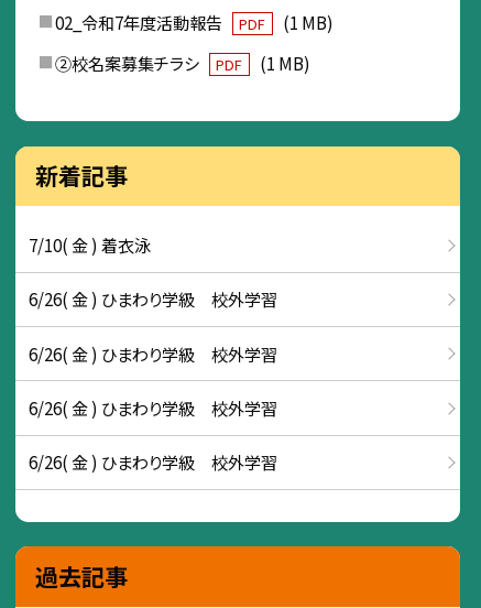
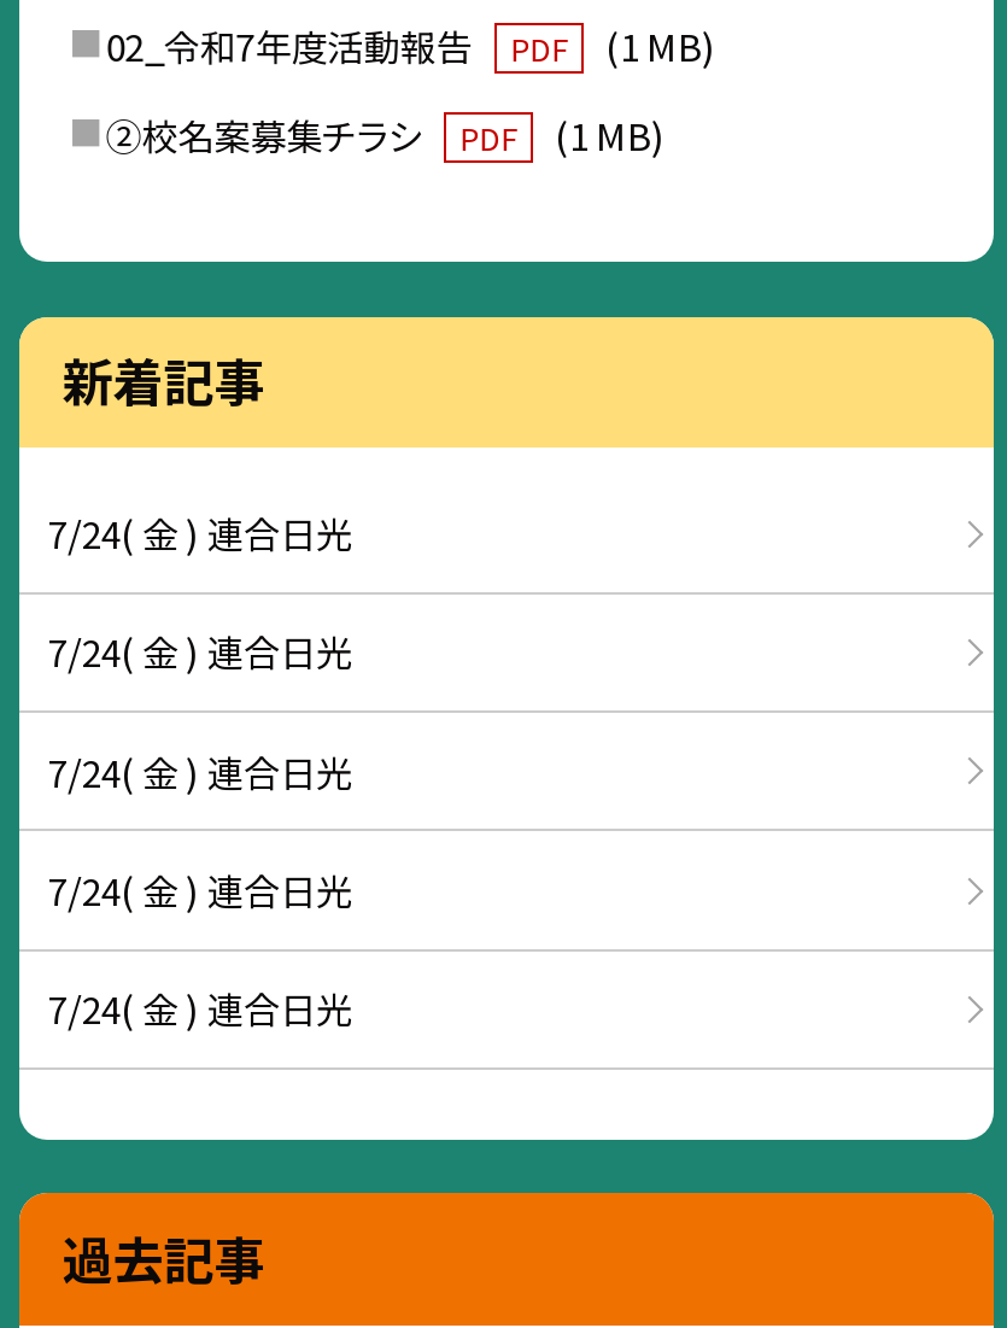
- 7/10( 金 ) 着衣泳
+ 7/24( 金 ) 連合日光

- 6/26( 金 ) ひまわり学級 校外学習
+ 7/24( 金 ) 連合日光

- 6/26( 金 ) ひまわり学級 校外学習
+ 7/24( 金 ) 連合日光

- 6/26( 金 ) ひまわり学級 校外学習
+ 7/24( 金 ) 連合日光

- 6/26( 金 ) ひまわり学級 校外学習
+ 7/24( 金 ) 連合日光
